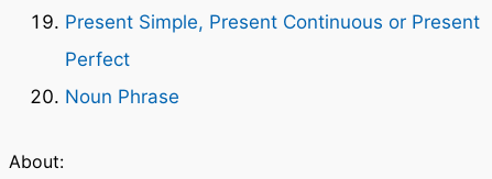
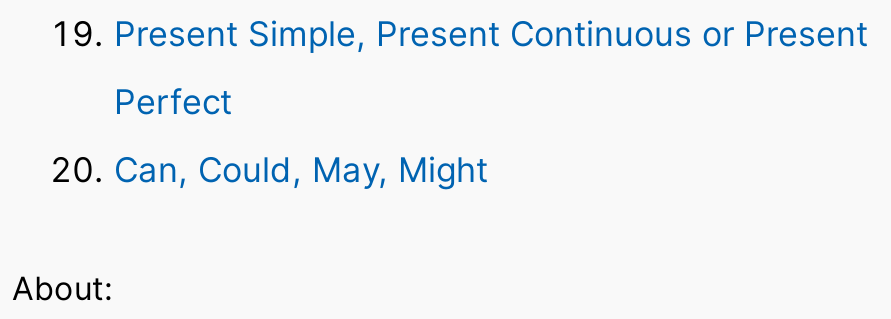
- Noun Phrase
+ Can, Could, May, Might
